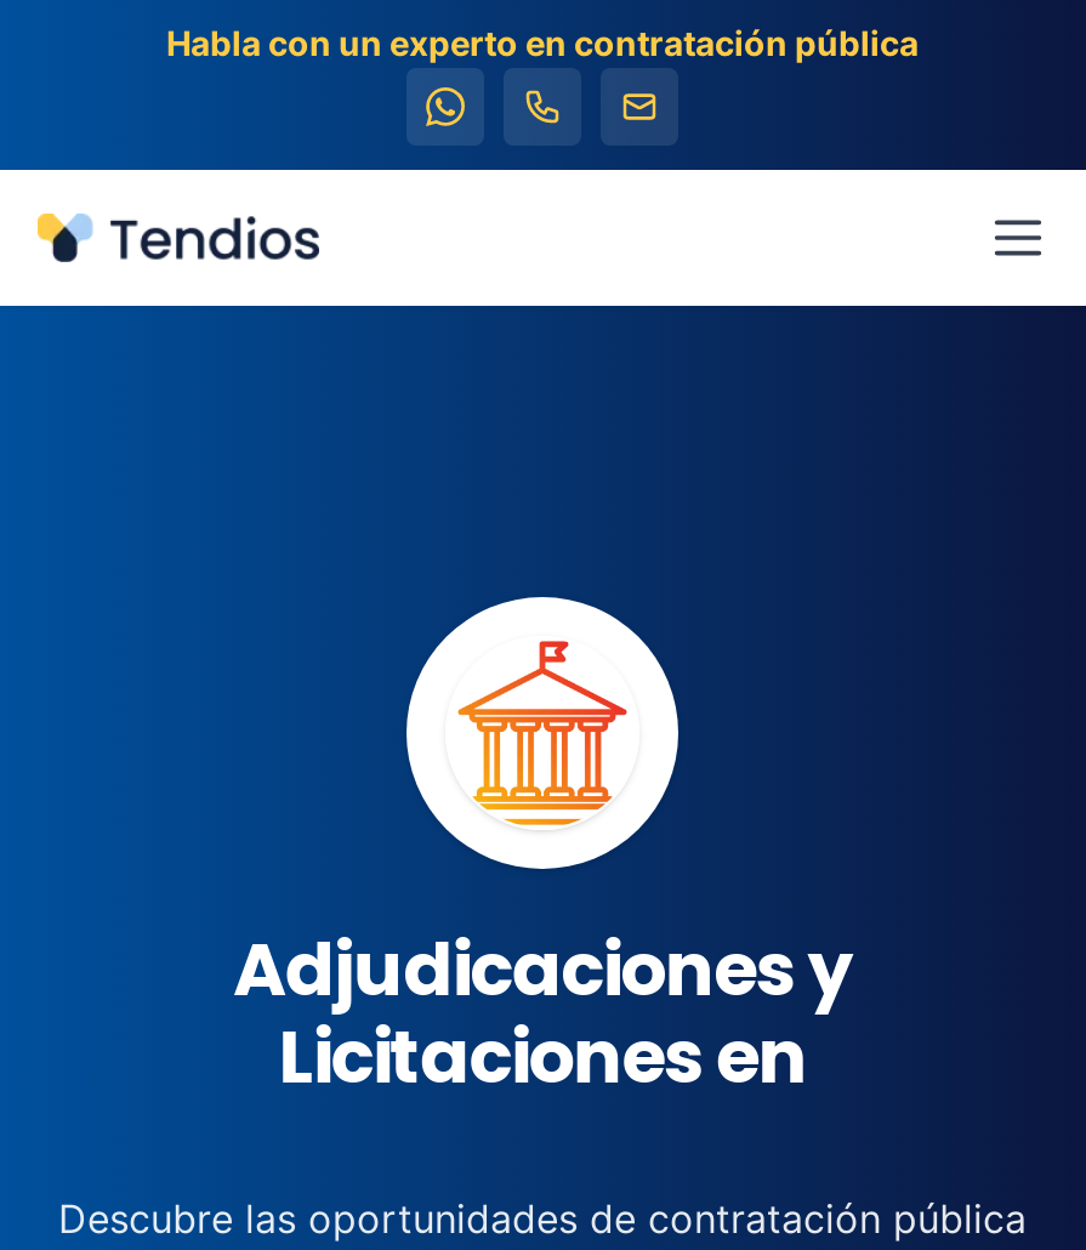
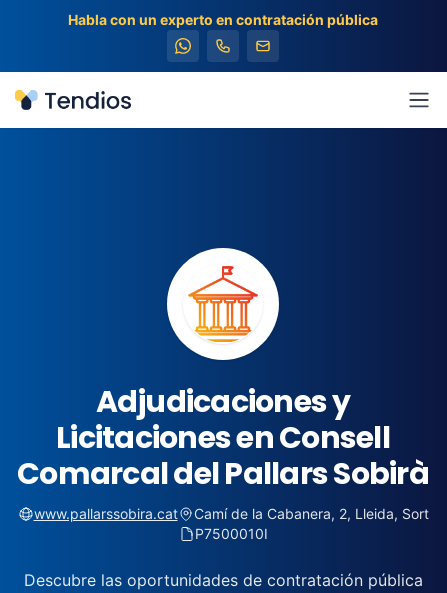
- Licitaciones en
+ Licitaciones en Consell
+ Comarcal del Pallars Sobirà
+ www.pallarssobira.cat
+ Camí de la Cabanera, 2, Lleida, Sort
+ P7500010I
